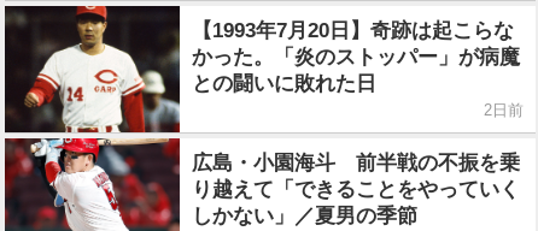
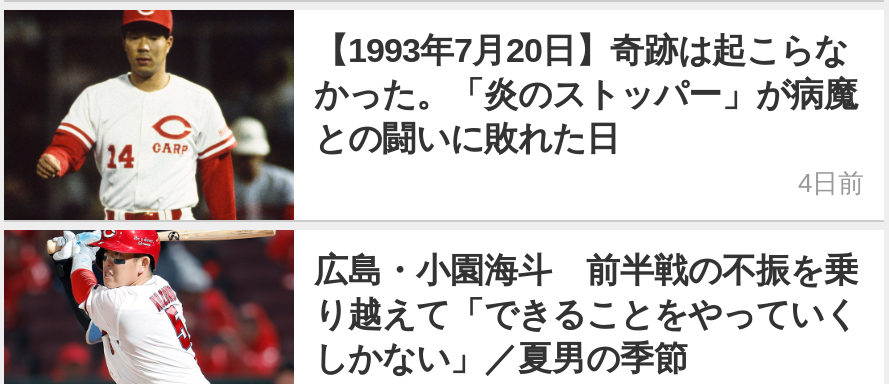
- 2日前
+ 4日前
